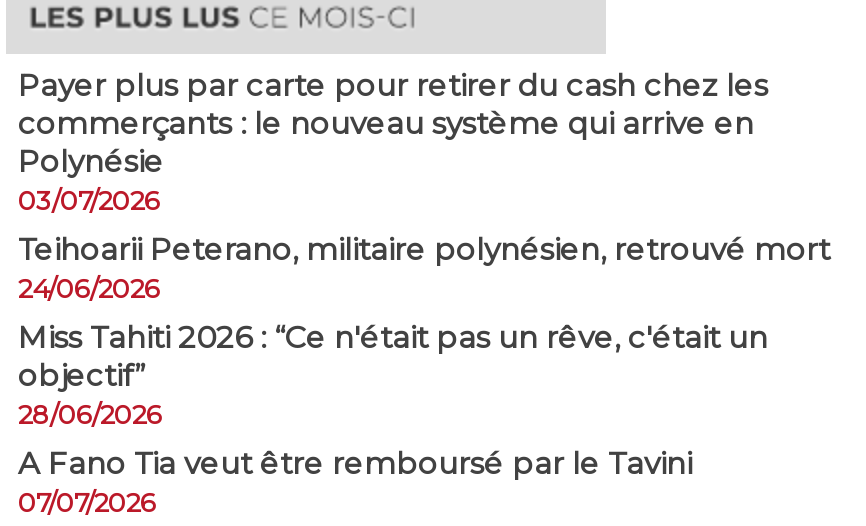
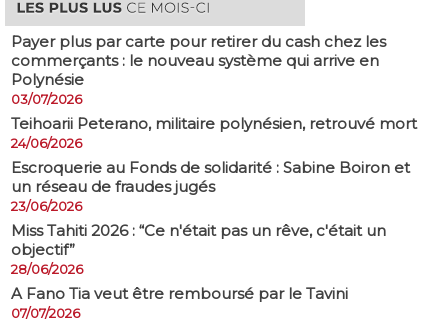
+ Escroquerie au Fonds de solidarité : Sabine Boiron et
+ un réseau de fraudes jugés
+ 23/06/2026
